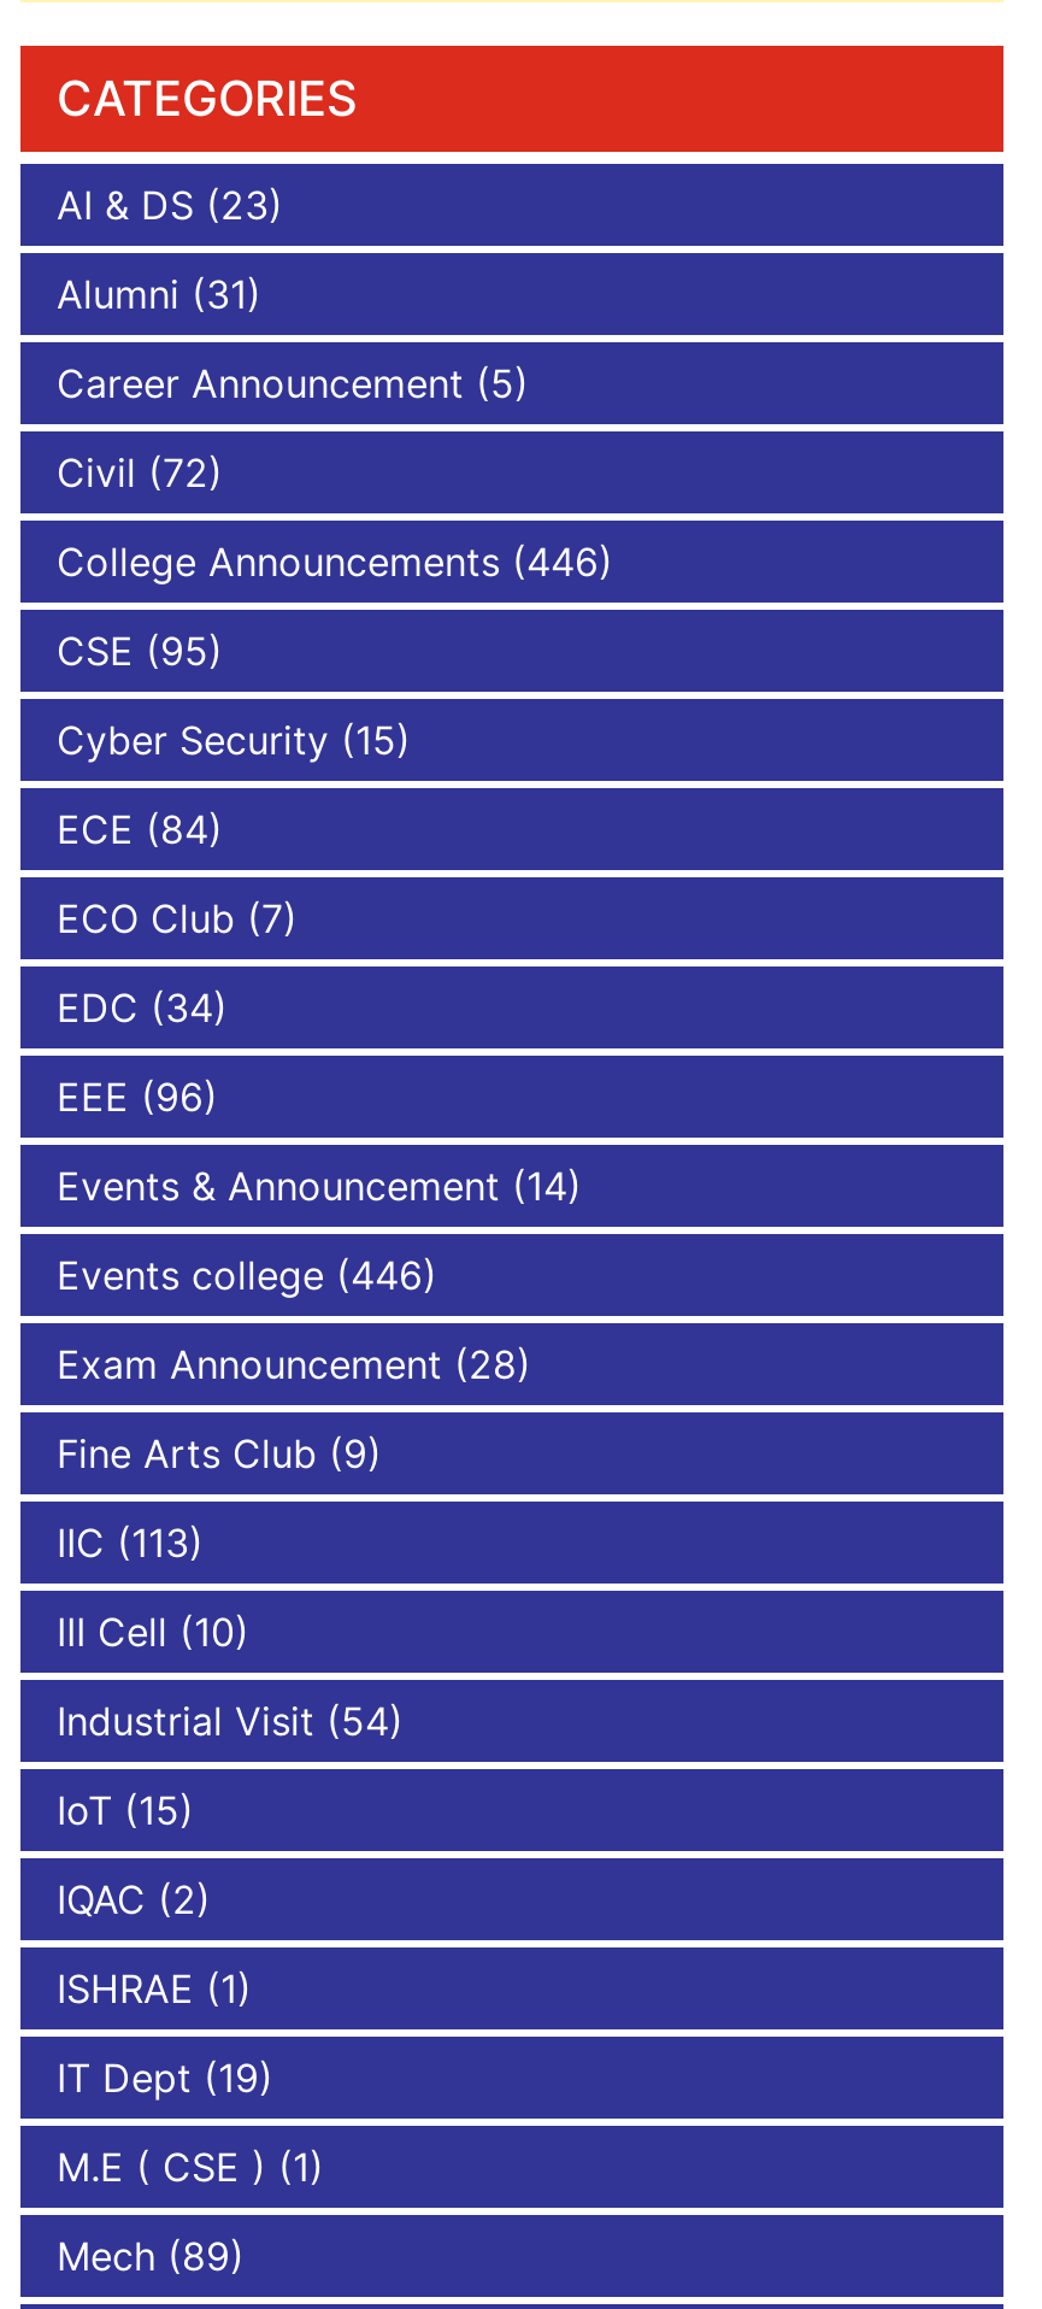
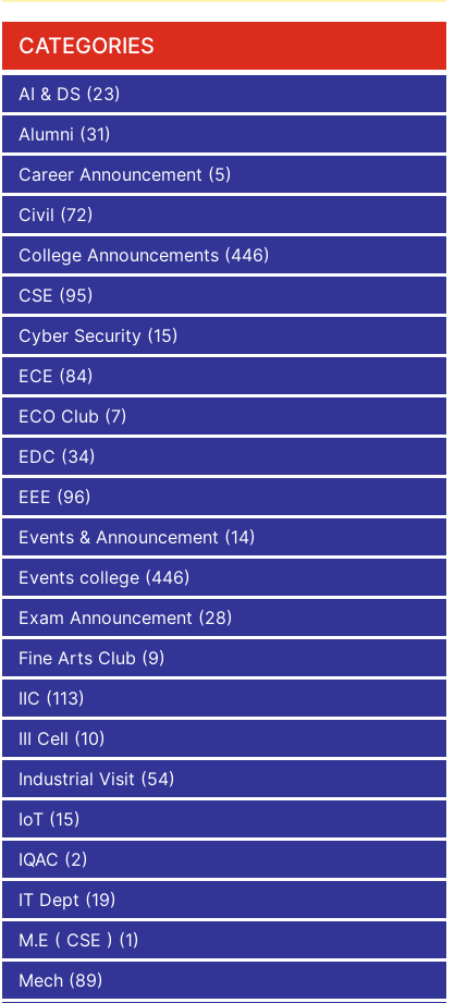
- ISHRAE (1)
